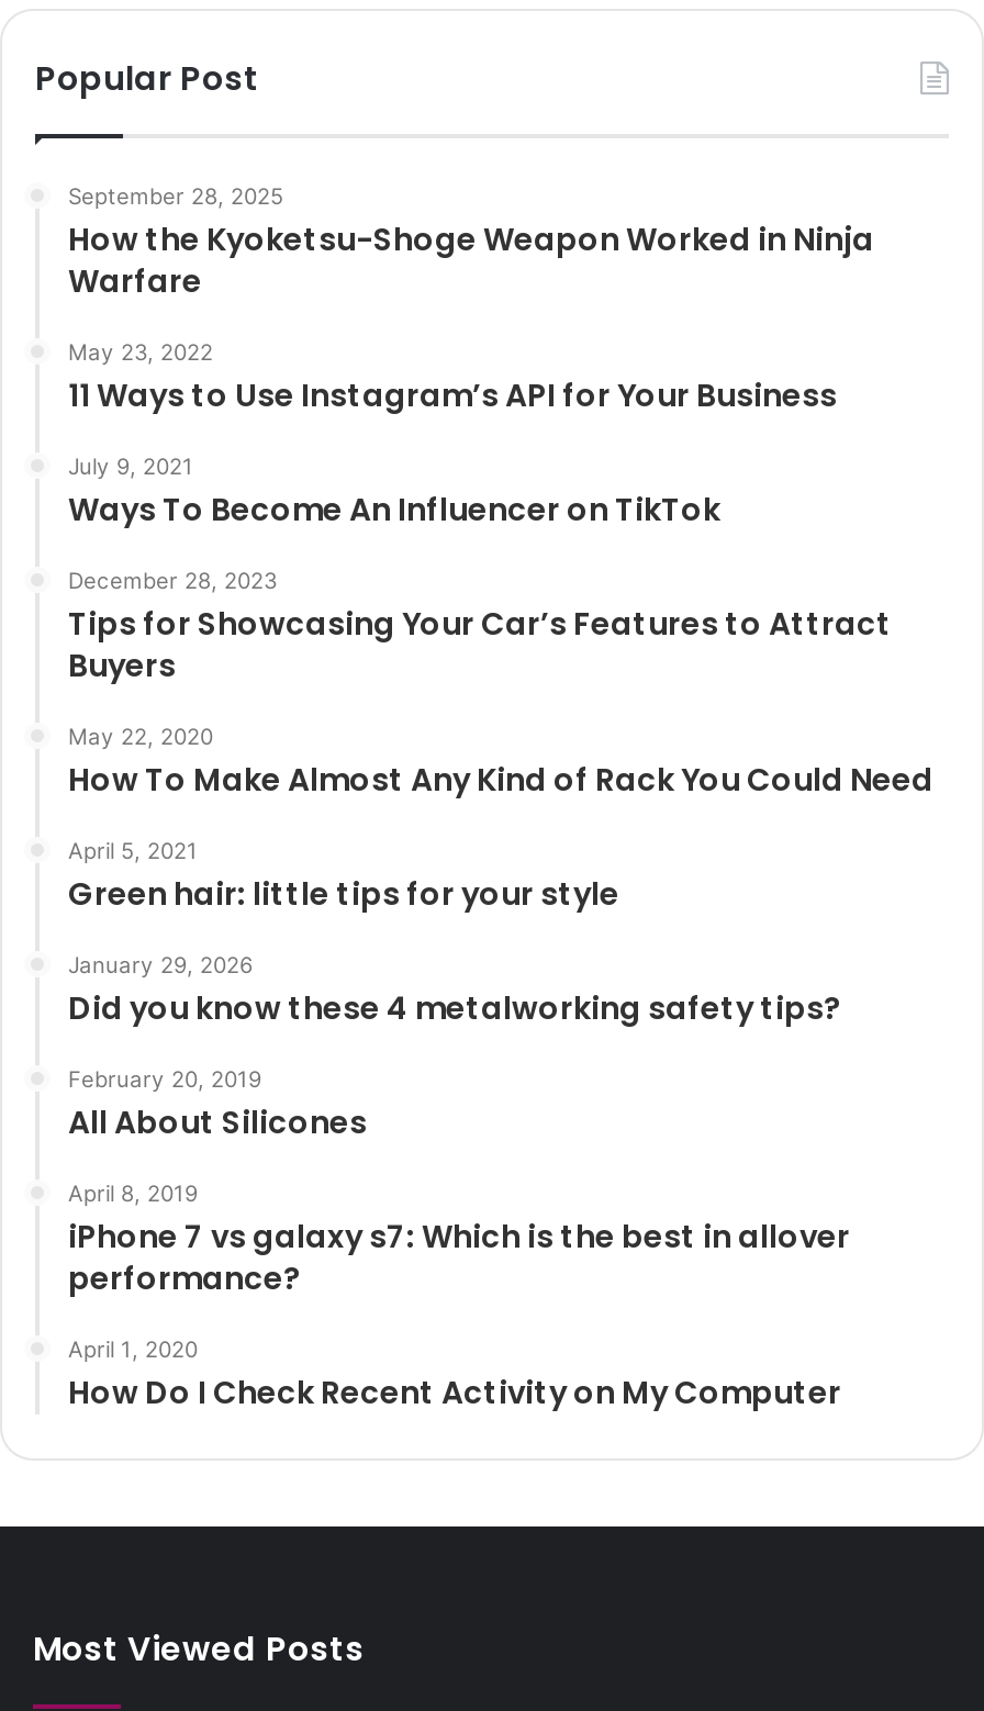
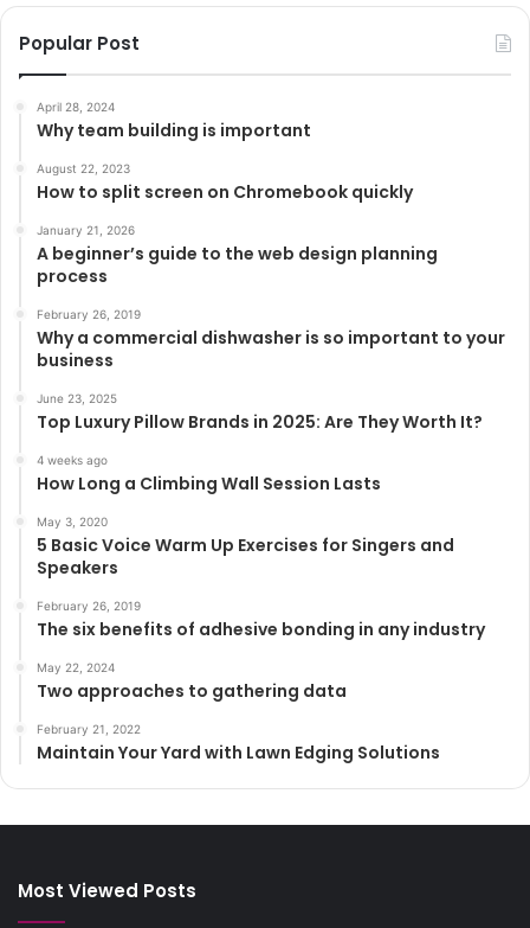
- September 28, 2025
- How the Kyoketsu-Shoge Weapon Worked in Ninja
- Warfare
+ April 28, 2024
+ Why team building is important

- May 23, 2022
- 11 Ways to Use Instagram’s API for Your Business
+ August 22, 2023
+ How to split screen on Chromebook quickly

- July 9, 2021
- Ways To Become An Influencer on TikTok
+ January 21, 2026
+ A beginner’s guide to the web design planning
+ process

- December 28, 2023
- Tips for Showcasing Your Car’s Features to Attract
- Buyers
+ February 26, 2019
+ Why a commercial dishwasher is so important to your
+ business

- May 22, 2020
- How To Make Almost Any Kind of Rack You Could Need
+ June 23, 2025
+ Top Luxury Pillow Brands in 2025: Are They Worth It?

- April 5, 2021
- Green hair: little tips for your style
+ 4 weeks ago
+ How Long a Climbing Wall Session Lasts

- January 29, 2026
- Did you know these 4 metalworking safety tips?
+ May 3, 2020
+ 5 Basic Voice Warm Up Exercises for Singers and
+ Speakers

- February 20, 2019
- All About Silicones
+ February 26, 2019
+ The six benefits of adhesive bonding in any industry

- April 8, 2019
- iPhone 7 vs galaxy s7: Which is the best in allover
- performance?
+ May 22, 2024
+ Two approaches to gathering data

- April 1, 2020
- How Do I Check Recent Activity on My Computer
+ February 21, 2022
+ Maintain Your Yard with Lawn Edging Solutions
